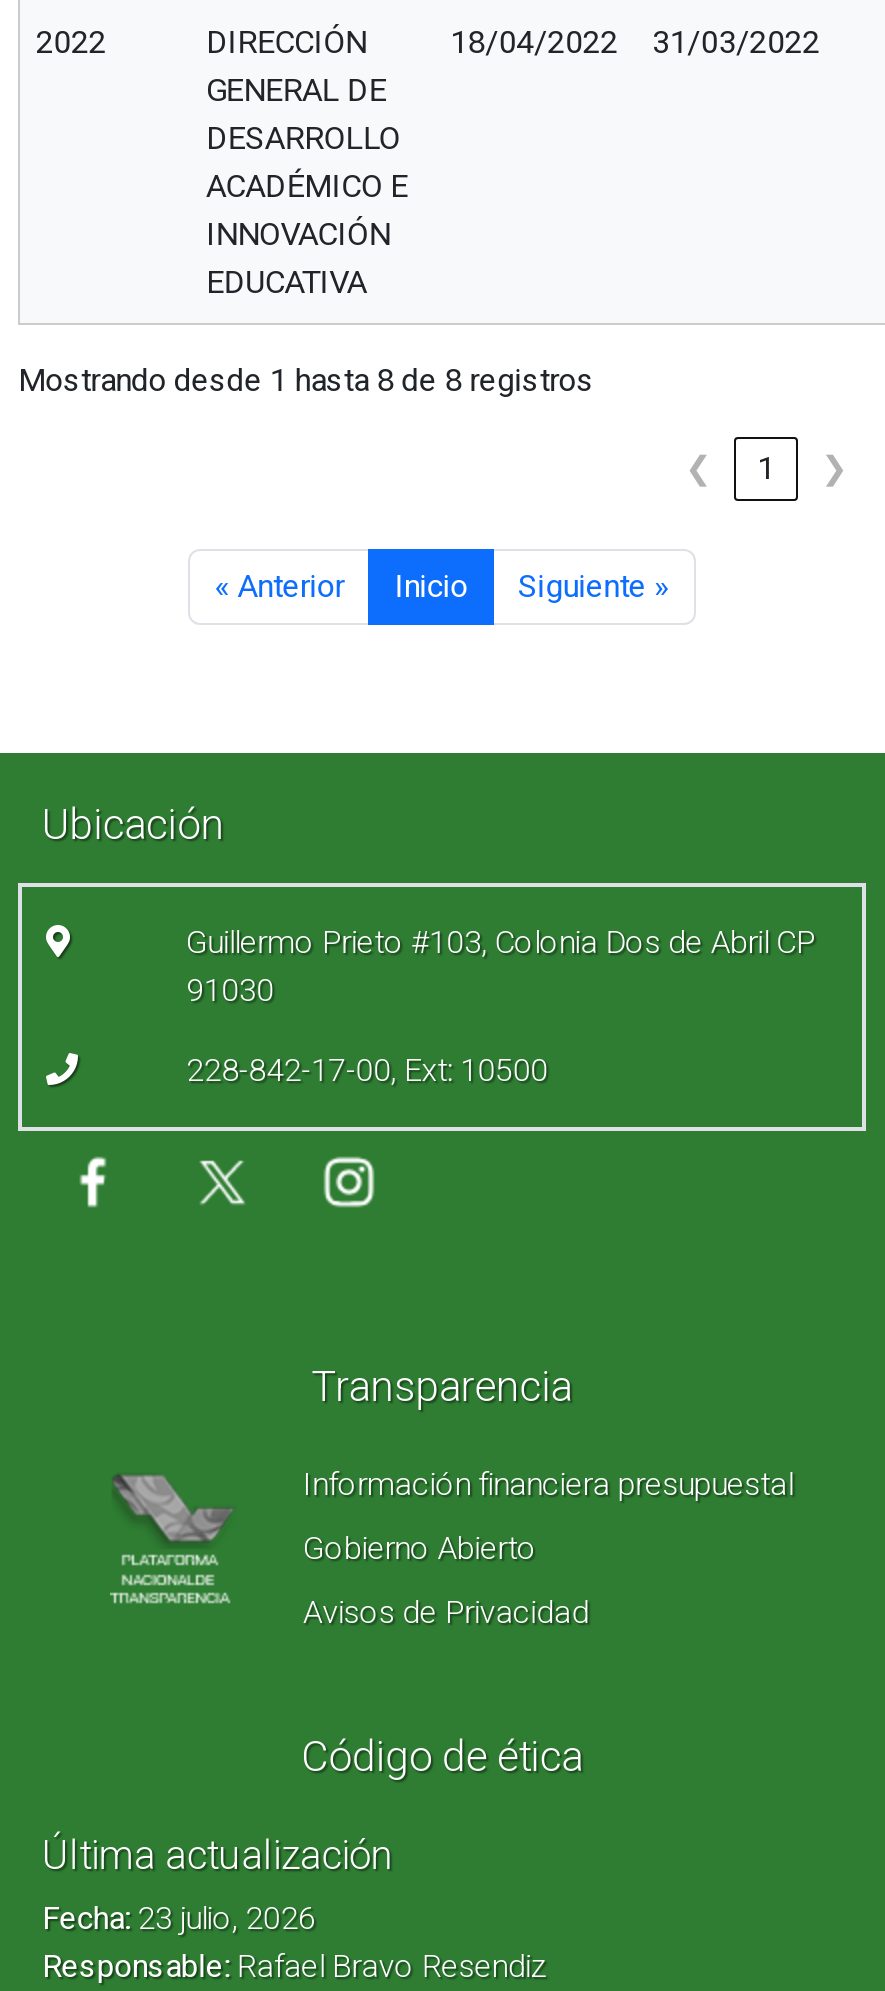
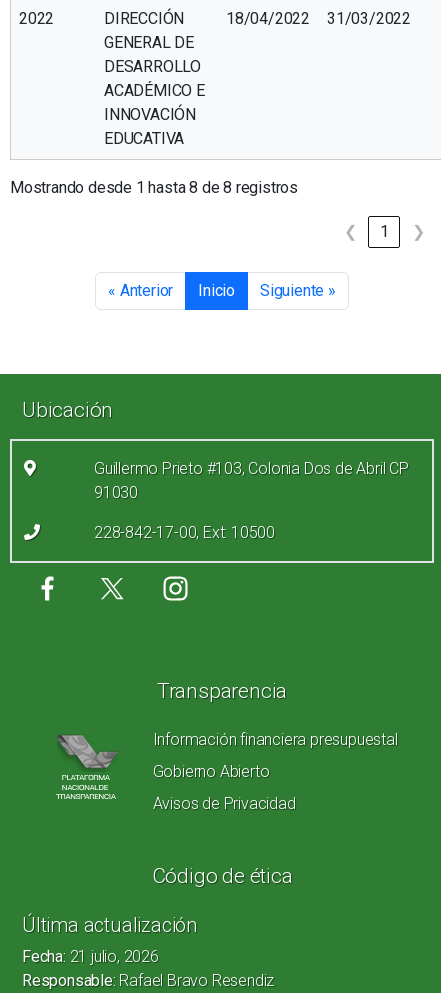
- Fecha: 23 julio, 2026
+ Fecha: 21 julio, 2026
